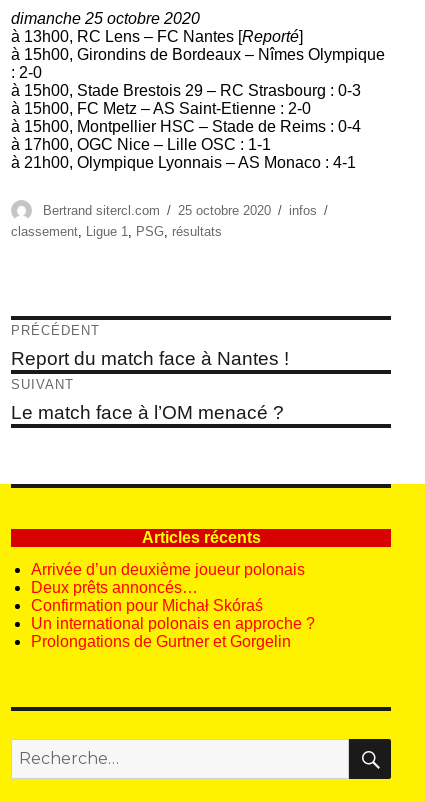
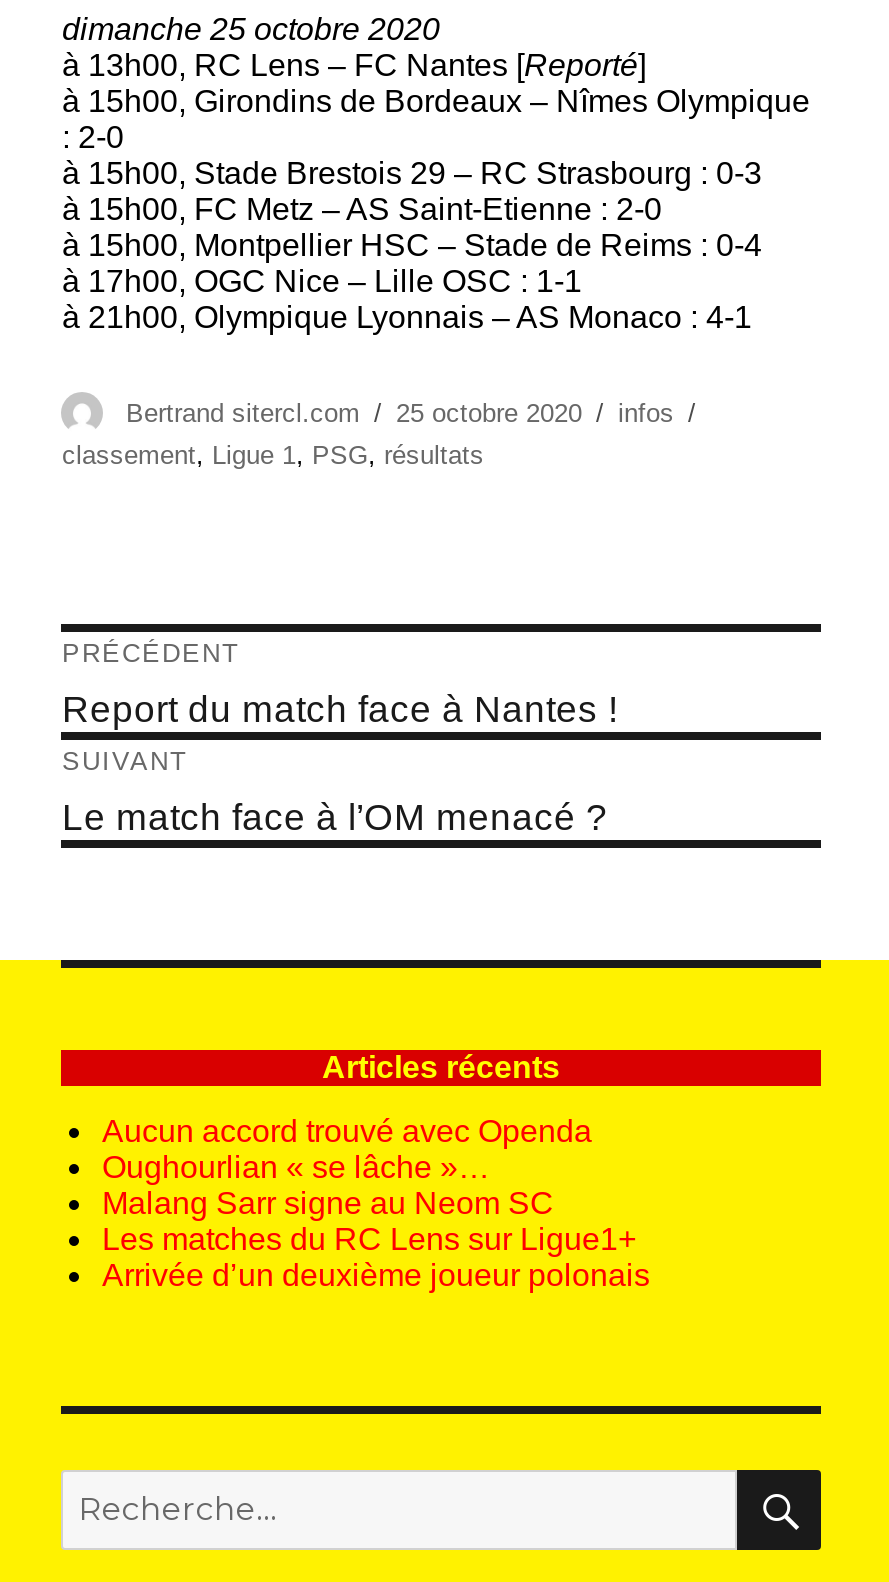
+ Aucun accord trouvé avec Openda
+ Oughourlian « se lâche »…
+ Malang Sarr signe au Neom SC
+ Les matches du RC Lens sur Ligue1+

moved down: Arrivée d’un deuxième joueur polonais

- Deux prêts annoncés…
- Confirmation pour Michał Skóraś
- Un international polonais en approche ?
- Prolongations de Gurtner et Gorgelin
